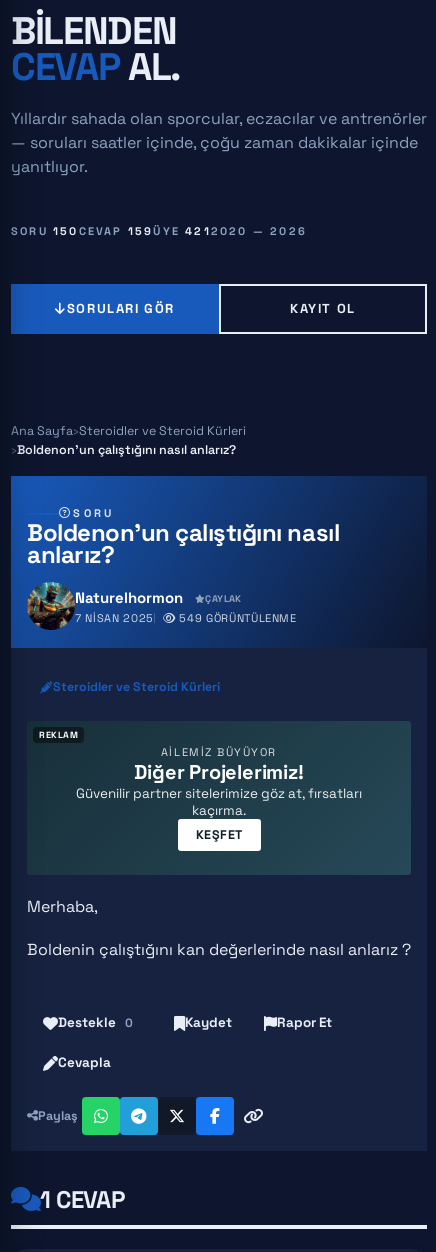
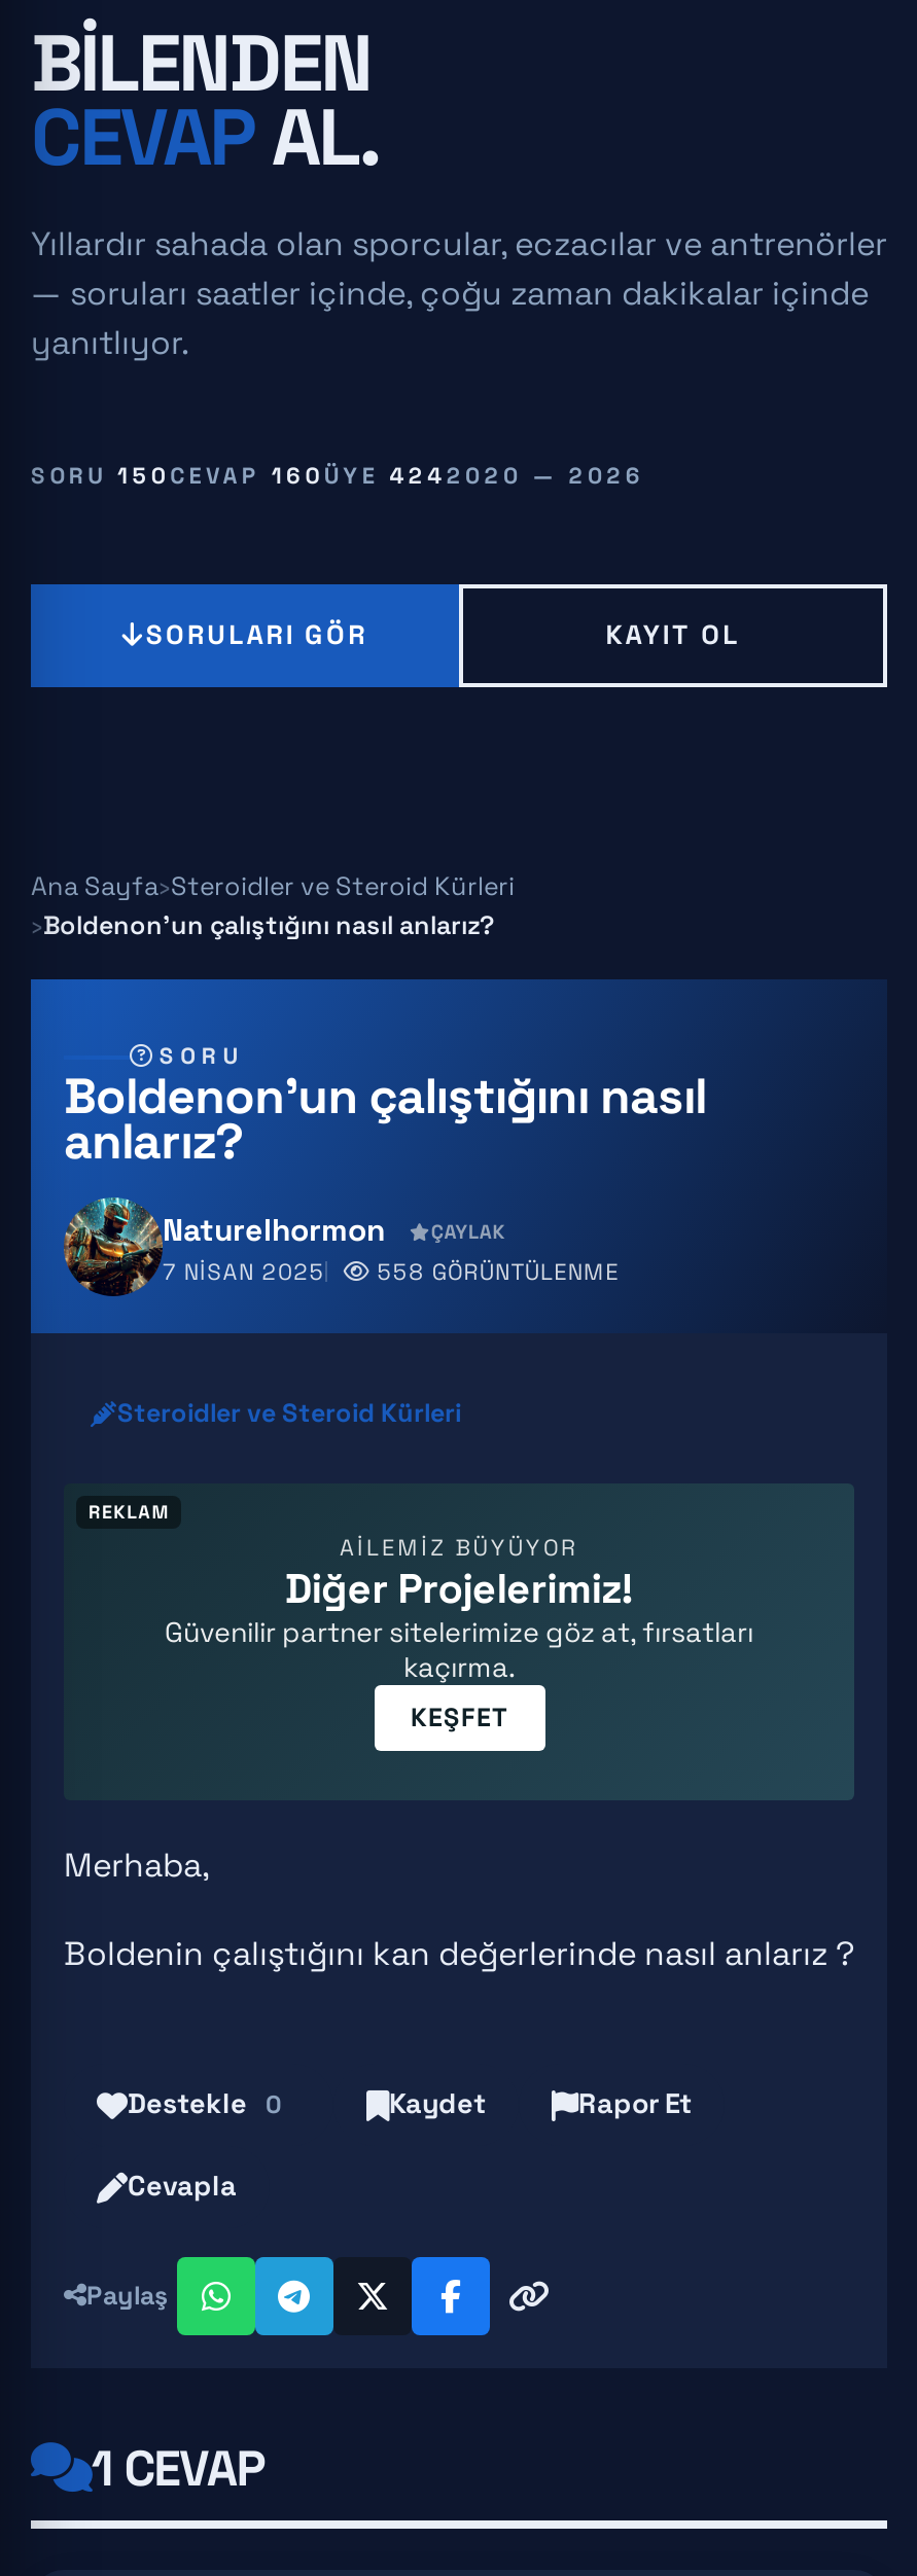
- SORU 150 CEVAP 159 ÜYE 421 2020 — 2026
+ SORU 150 CEVAP 160 ÜYE 424 2020 — 2026

- 549 GÖRÜNTÜLENME
+ 558 GÖRÜNTÜLENME
